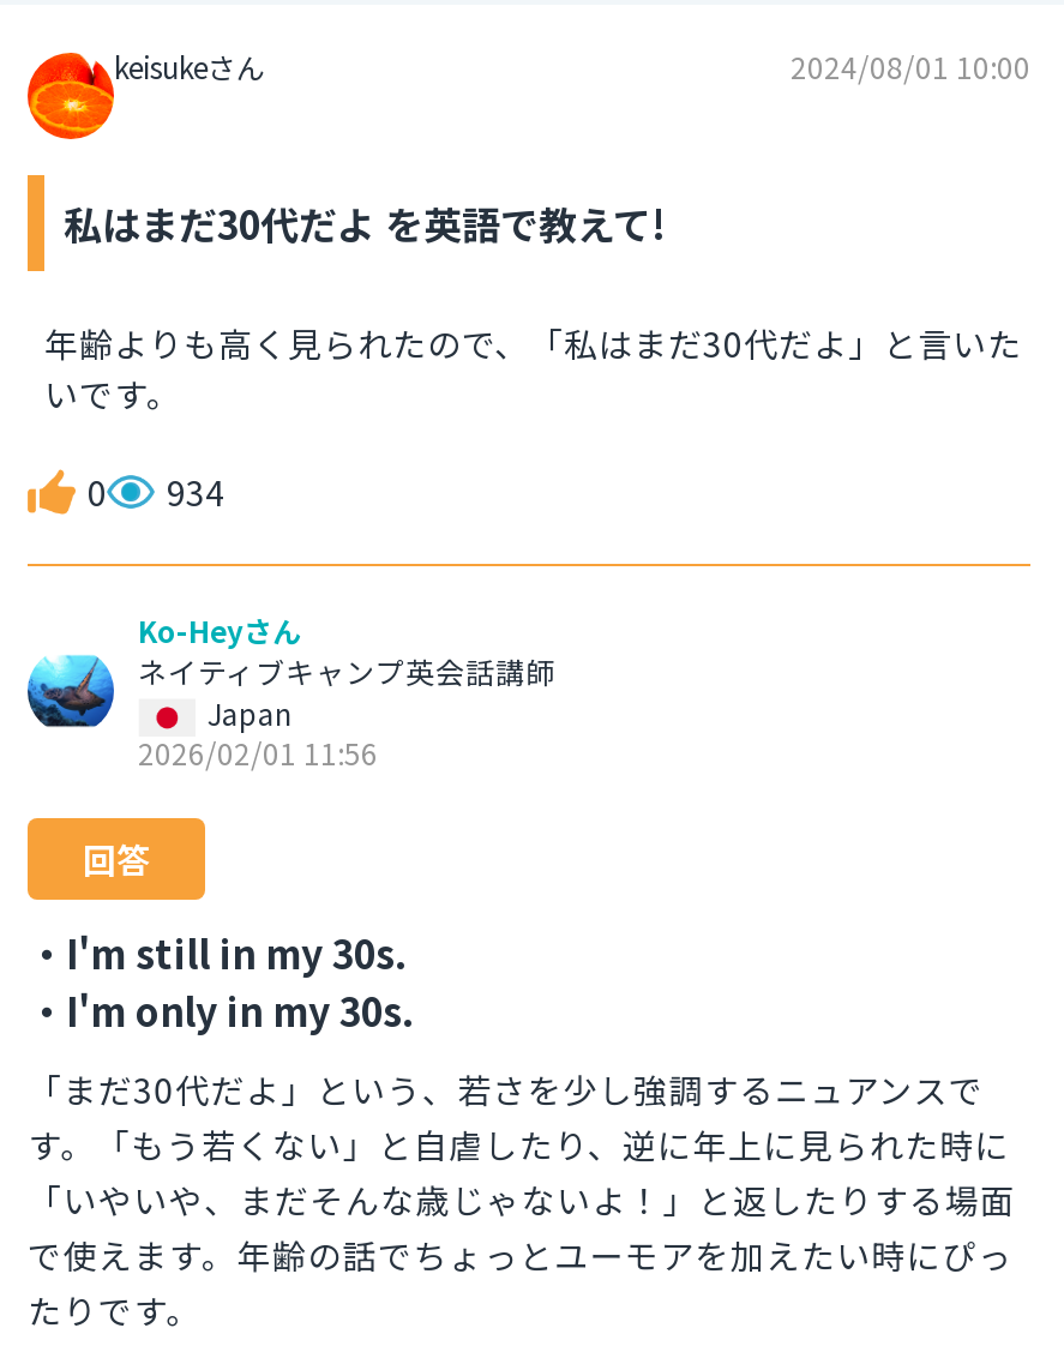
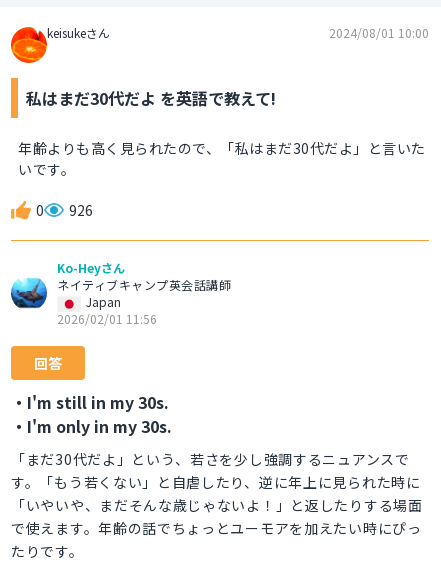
- 0 934
+ 0 926
